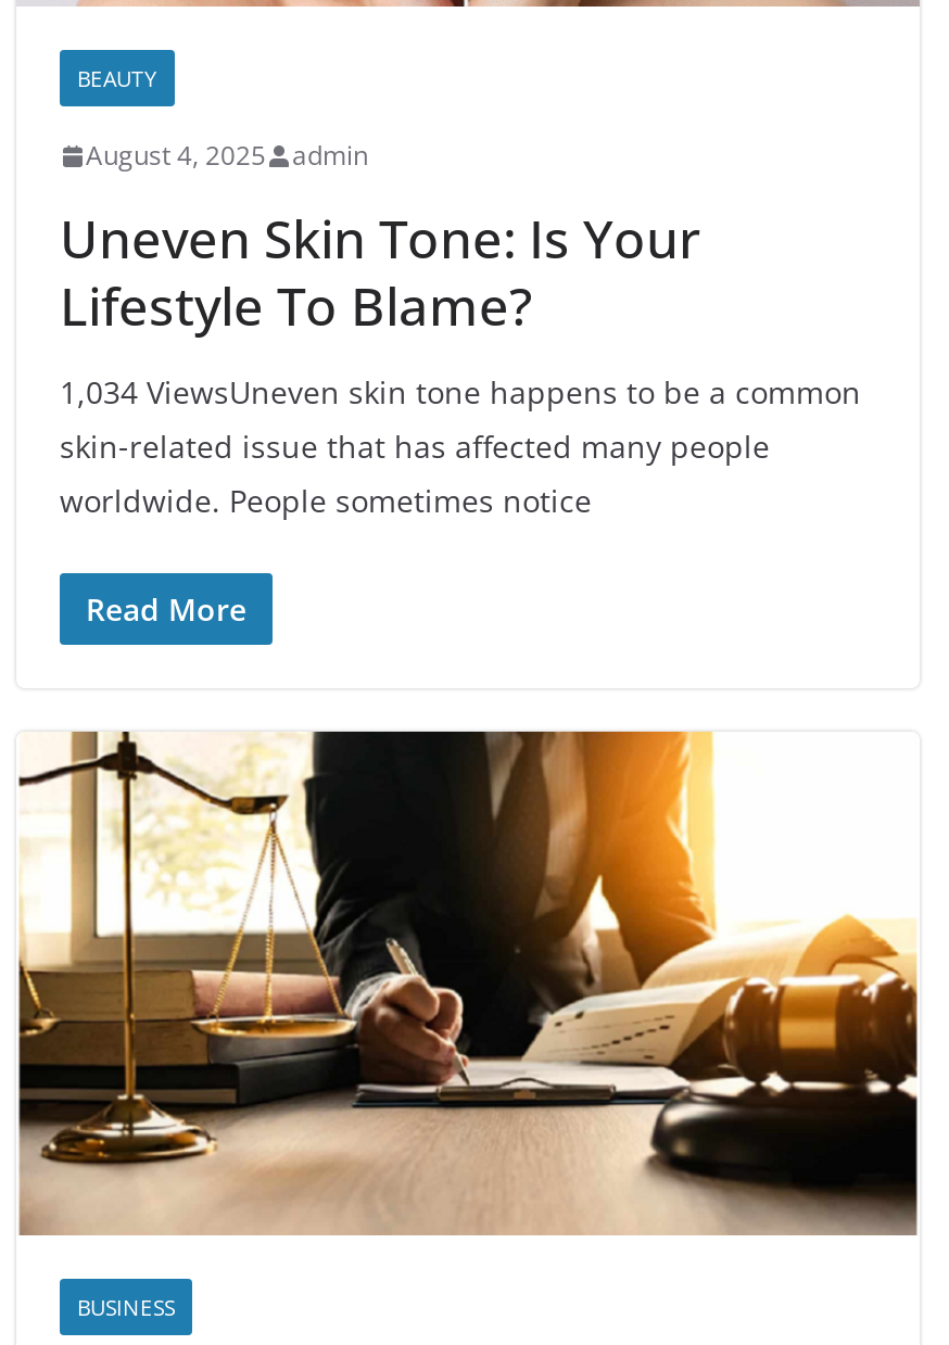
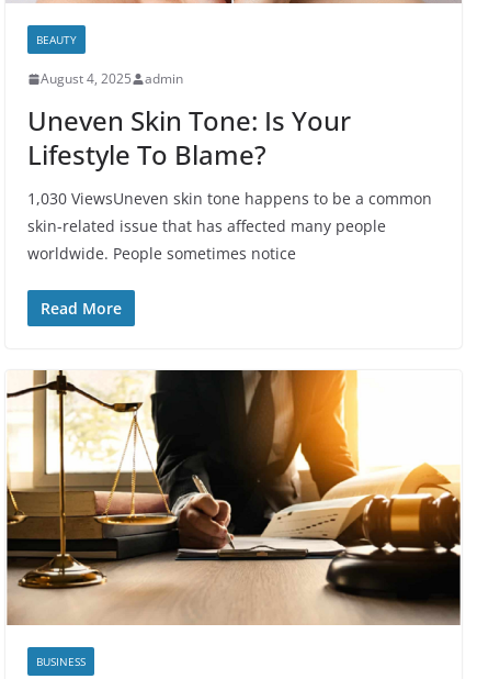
- 1,034 ViewsUneven skin tone happens to be a common
+ 1,030 ViewsUneven skin tone happens to be a common
